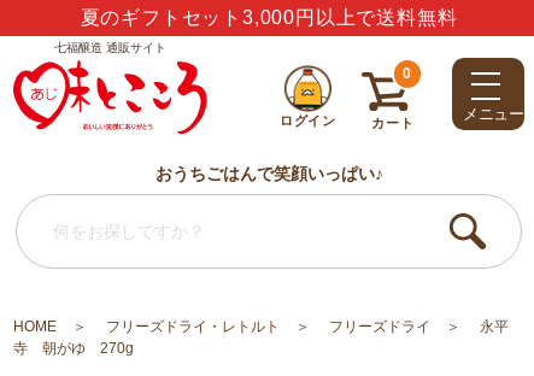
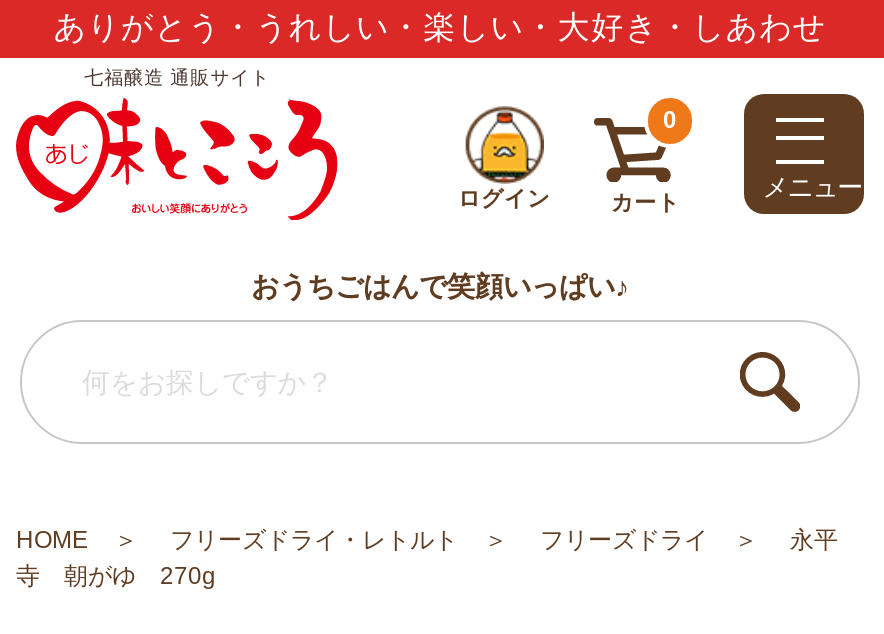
- 夏のギフトセット3,000円以上で送料無料
+ ありがとう・うれしい・楽しい・大好き・しあわせ
